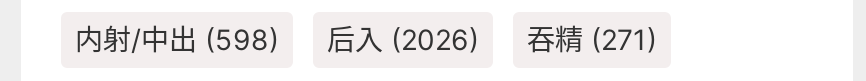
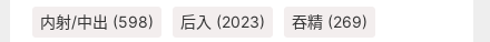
- 后入(2026)
+ 后入(2023)

- 吞精(271)
+ 吞精(269)
